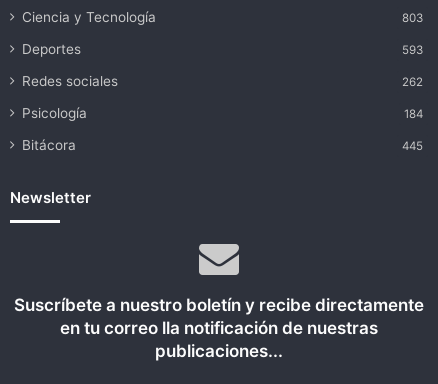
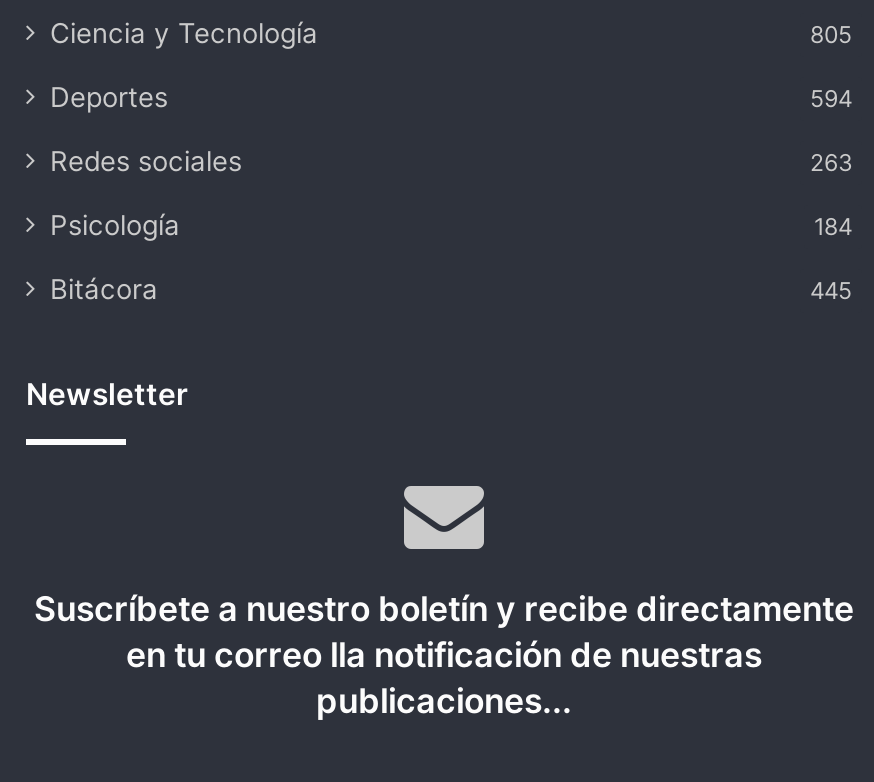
- 803
+ 805

- 593
+ 594

- 262
+ 263
